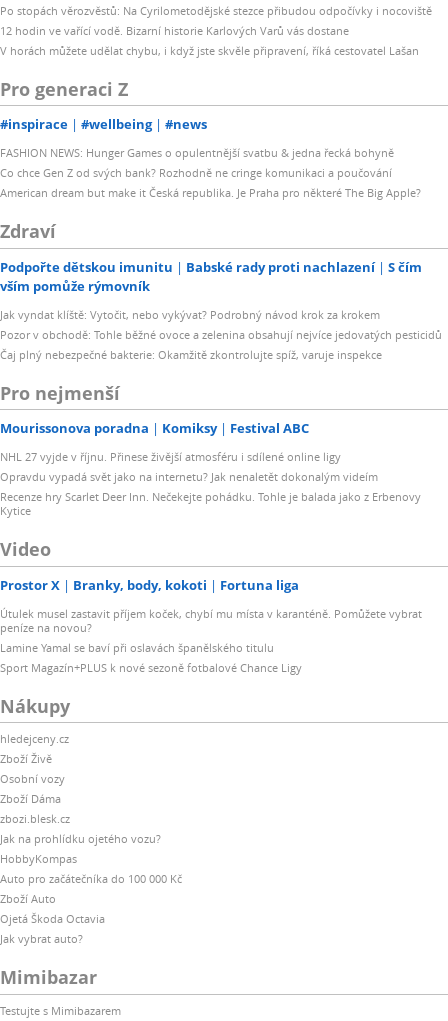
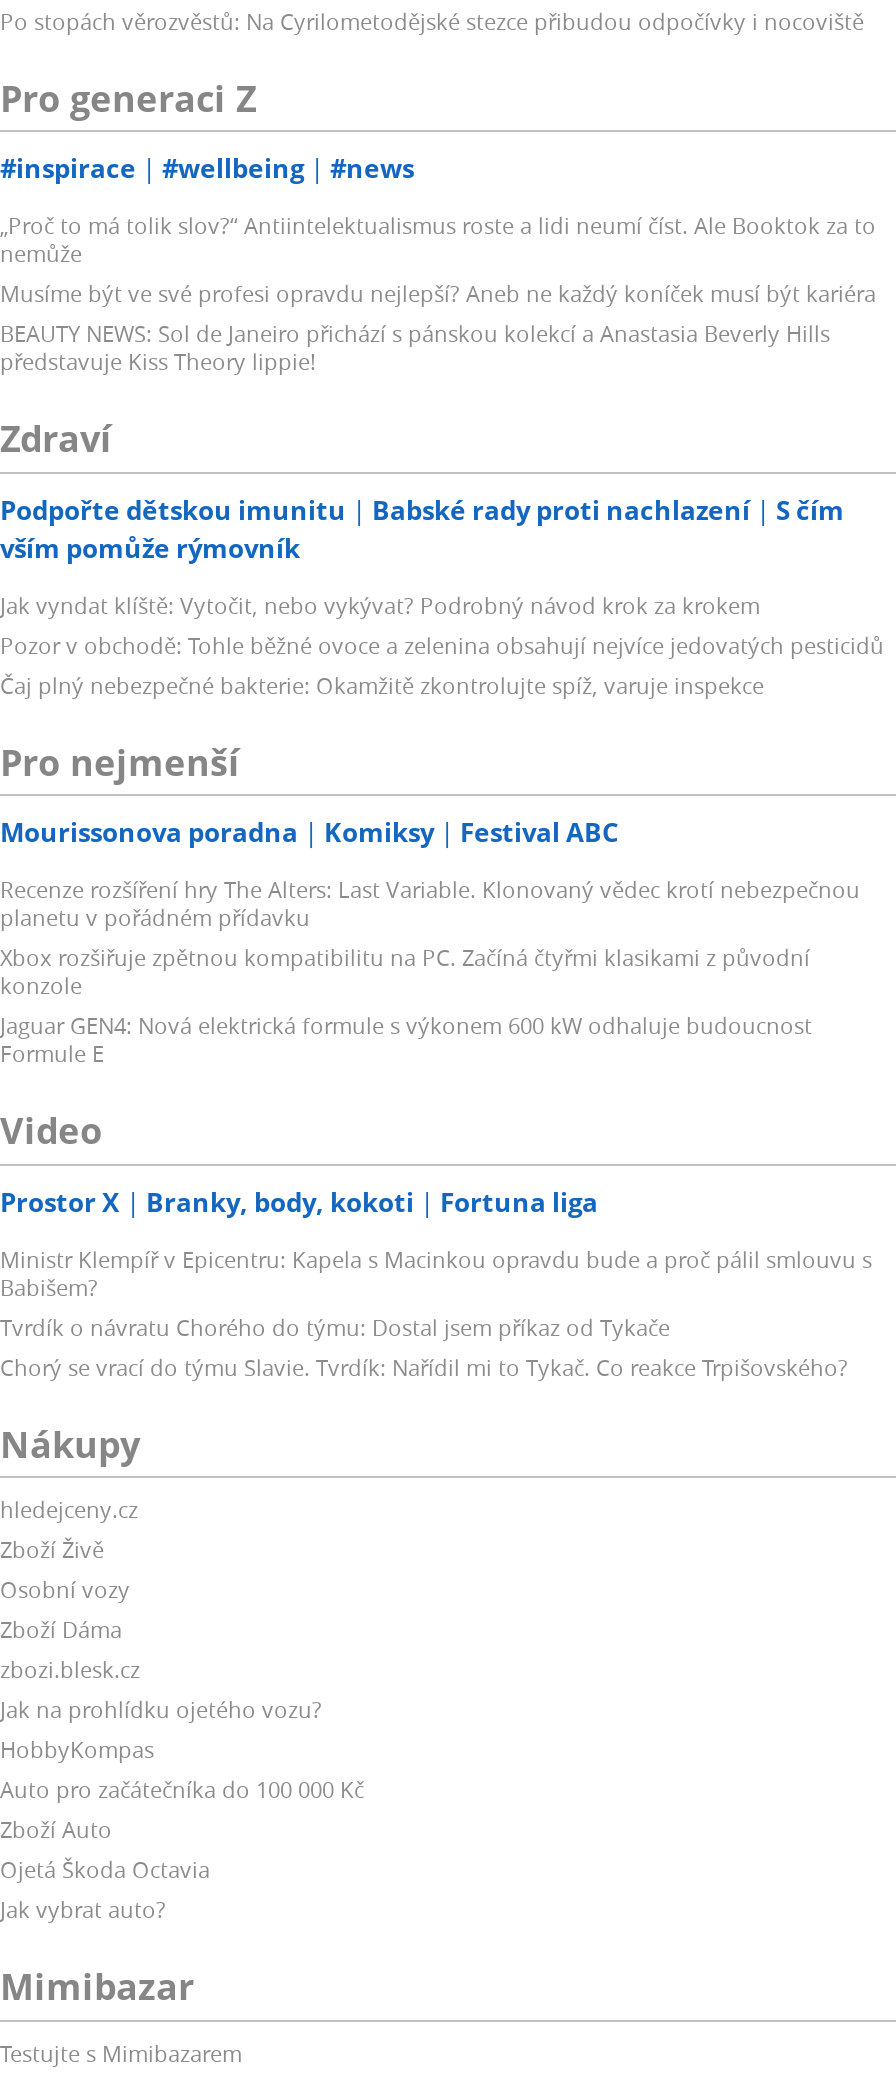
- 12 hodin ve vařící vodě. Bizarní historie Karlových Varů vás dostane
- V horách můžete udělat chybu, i když jste skvěle připravení, říká cestovatel Lašan

moved up: Pro generaci Z | #inspirace | #wellbeing | #news

- FASHION NEWS: Hunger Games o opulentnější svatbu & jedna řecká bohyně
- Co chce Gen Z od svých bank? Rozhodně ne cringe komunikaci a poučování
- American dream but make it Česká republika. Je Praha pro některé The Big Apple?
+ „Proč to má tolik slov?“ Antiintelektualismus roste a lidi neumí číst. Ale Booktok za to
+ nemůže
+ Musíme být ve své profesi opravdu nejlepší? Aneb ne každý koníček musí být kariéra
+ BEAUTY NEWS: Sol de Janeiro přichází s pánskou kolekcí a Anastasia Beverly Hills
+ představuje Kiss Theory lippie!

- NHL 27 vyjde v říjnu. Přinese živější atmosféru i sdílené online ligy
- Opravdu vypadá svět jako na internetu? Jak nenaletět dokonalým videím
- Recenze hry Scarlet Deer Inn. Nečekejte pohádku. Tohle je balada jako z Erbenovy
- Kytice
+ Recenze rozšíření hry The Alters: Last Variable. Klonovaný vědec krotí nebezpečnou
+ planetu v pořádném přídavku
+ Xbox rozšiřuje zpětnou kompatibilitu na PC. Začíná čtyřmi klasikami z původní
+ konzole
+ Jaguar GEN4: Nová elektrická formule s výkonem 600 kW odhaluje budoucnost
+ Formule E

- Útulek musel zastavit příjem koček, chybí mu místa v karanténě. Pomůžete vybrat
- peníze na novou?
- Lamine Yamal se baví při oslavách španělského titulu
- Sport Magazín+PLUS k nové sezoně fotbalové Chance Ligy
+ Ministr Klempíř v Epicentru: Kapela s Macinkou opravdu bude a proč pálil smlouvu s
+ Babišem?
+ Tvrdík o návratu Chorého do týmu: Dostal jsem příkaz od Tykače
+ Chorý se vrací do týmu Slavie. Tvrdík: Nařídil mi to Tykač. Co reakce Trpišovského?
